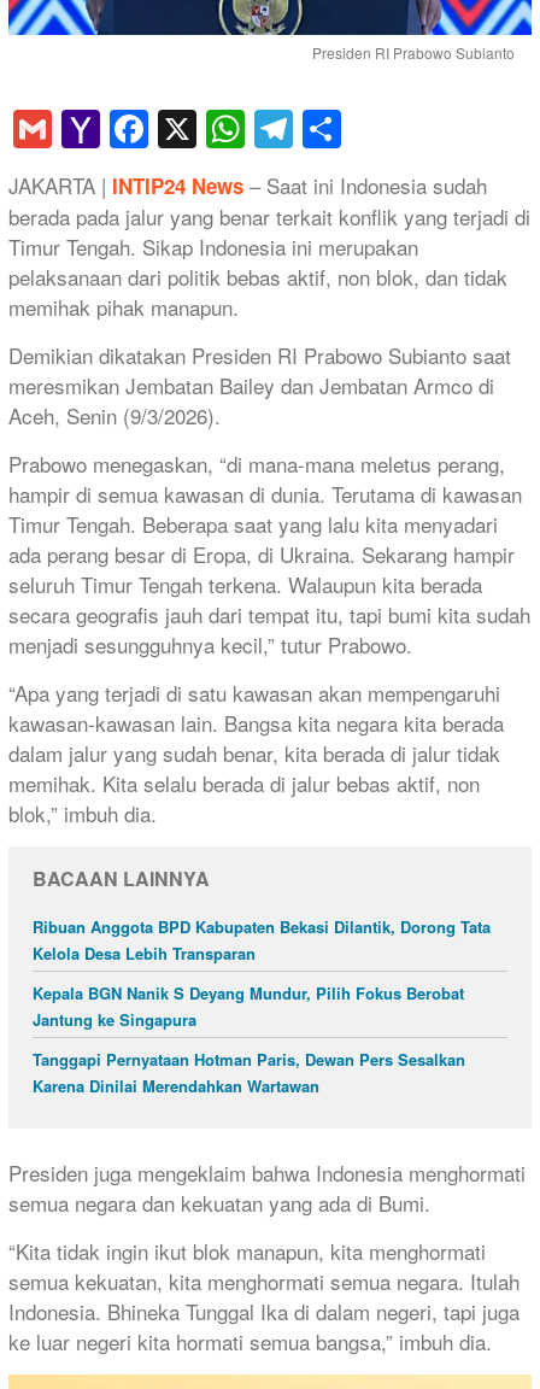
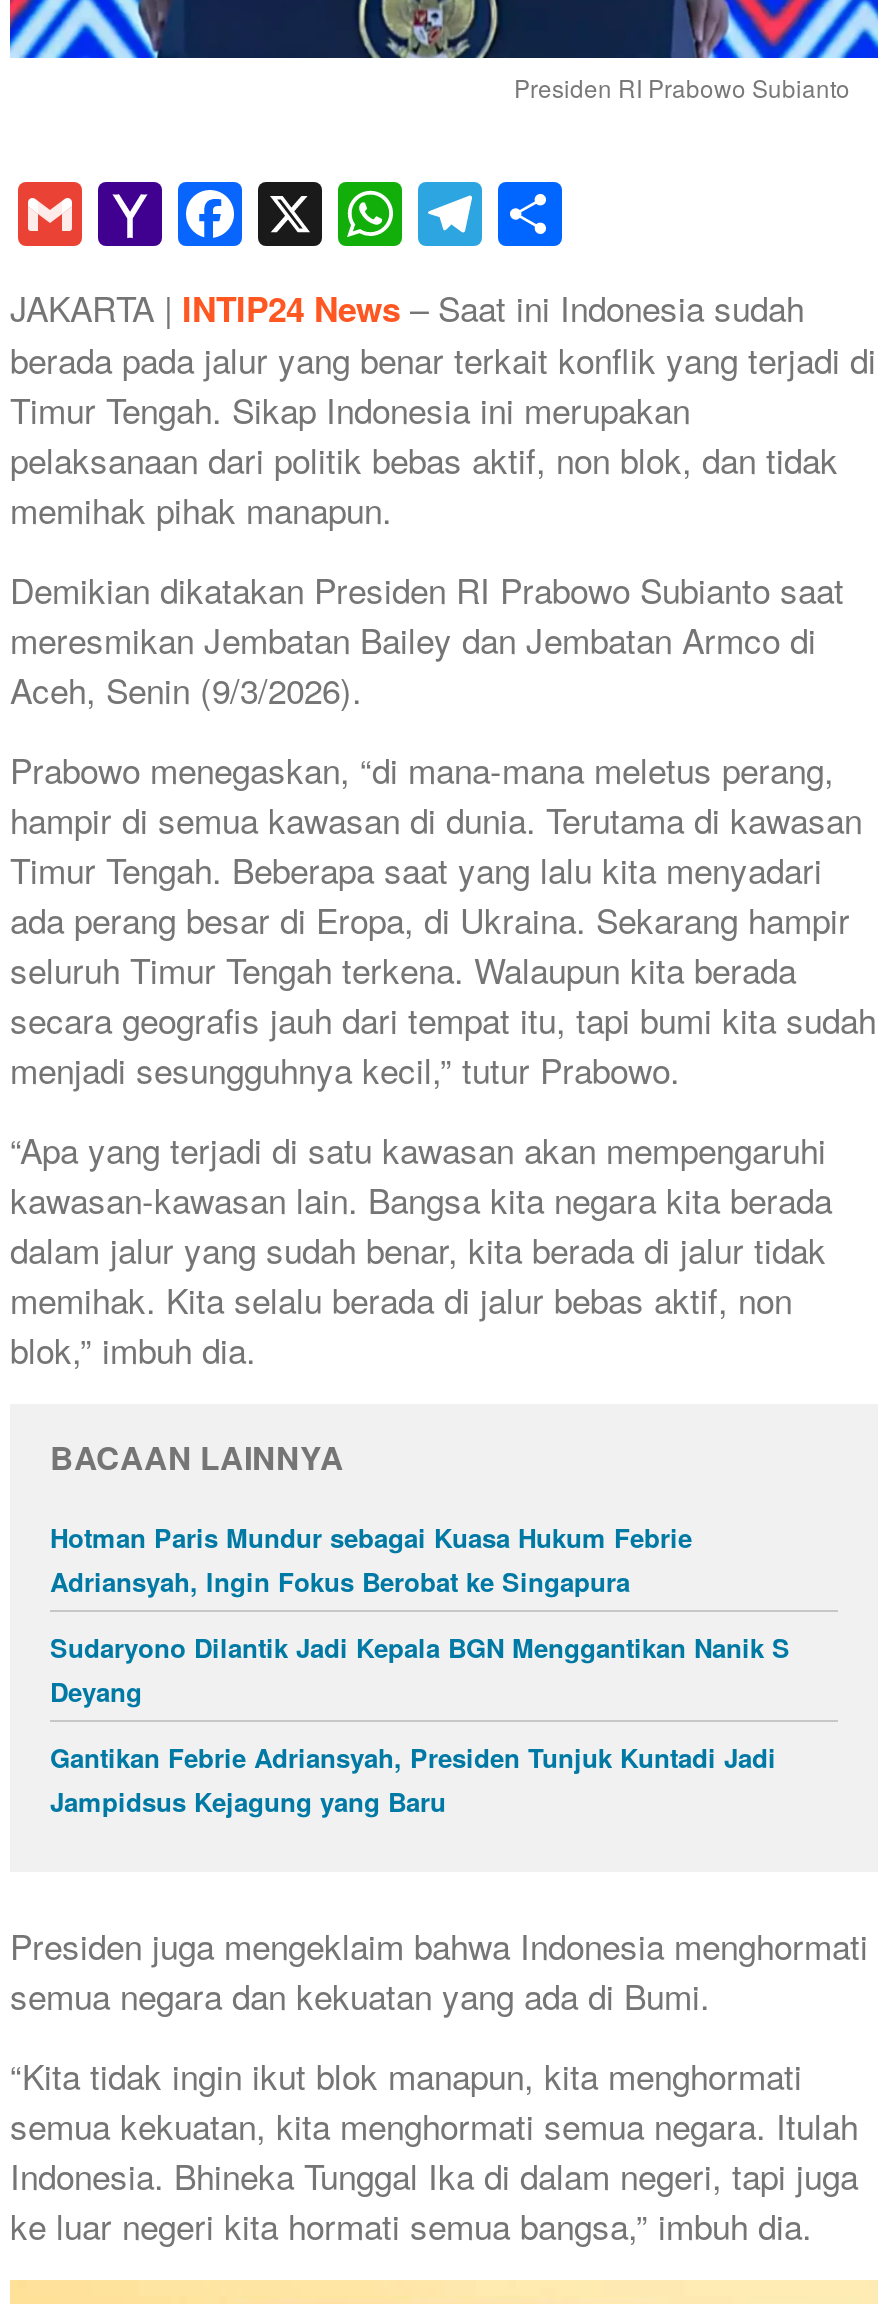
- Ribuan Anggota BPD Kabupaten Bekasi Dilantik, Dorong Tata
- Kelola Desa Lebih Transparan
+ Hotman Paris Mundur sebagai Kuasa Hukum Febrie
+ Adriansyah, Ingin Fokus Berobat ke Singapura

- Kepala BGN Nanik S Deyang Mundur, Pilih Fokus Berobat
- Jantung ke Singapura
+ Sudaryono Dilantik Jadi Kepala BGN Menggantikan Nanik S
+ Deyang

- Tanggapi Pernyataan Hotman Paris, Dewan Pers Sesalkan
- Karena Dinilai Merendahkan Wartawan
+ Gantikan Febrie Adriansyah, Presiden Tunjuk Kuntadi Jadi
+ Jampidsus Kejagung yang Baru
